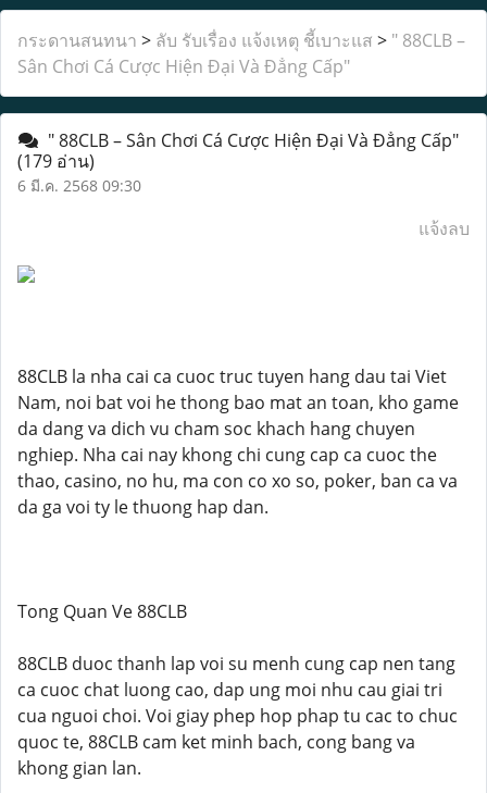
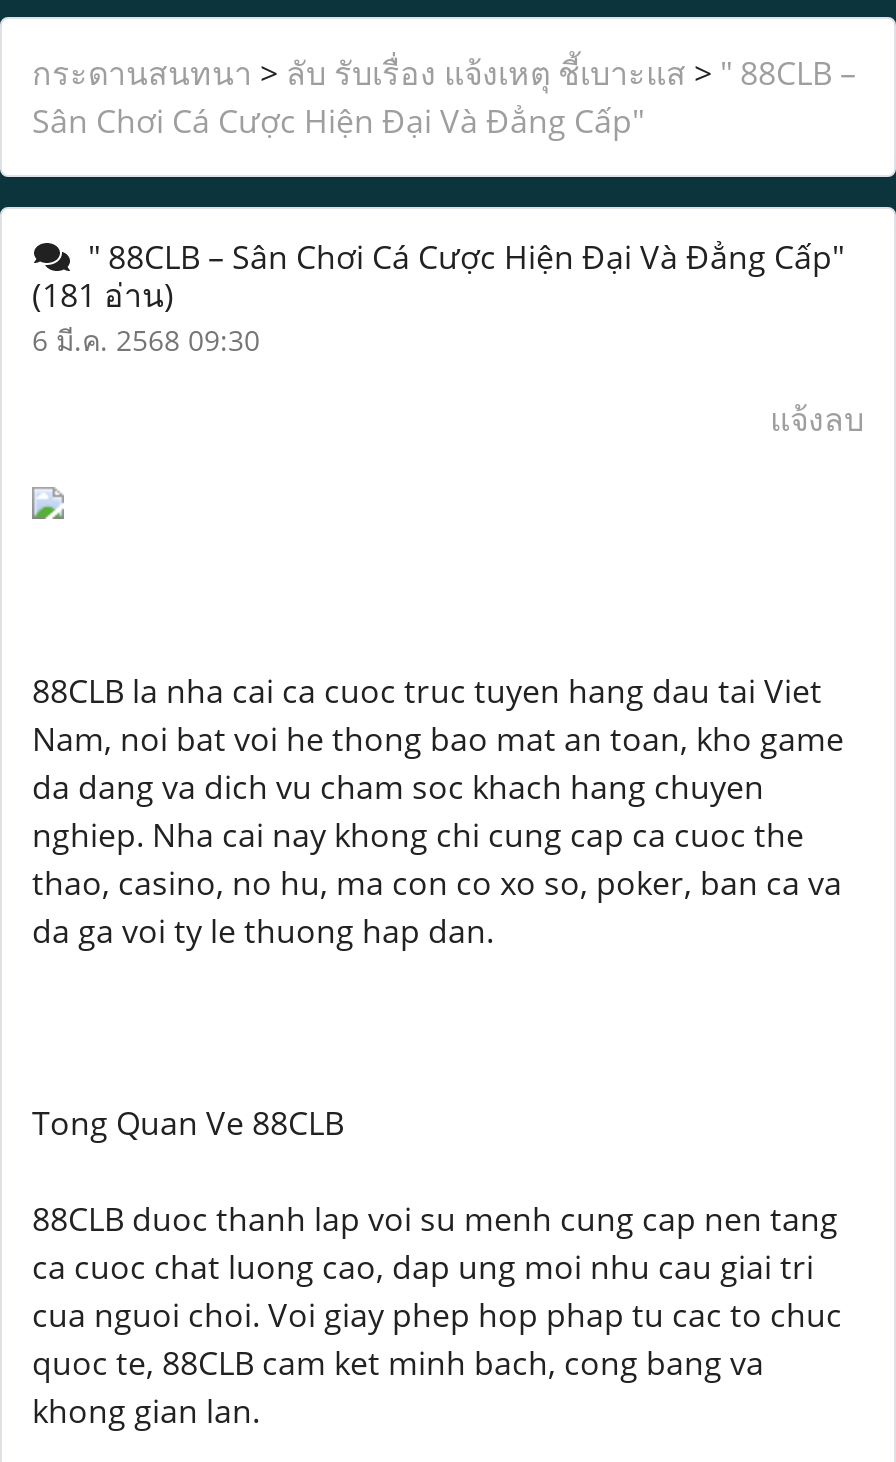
- (179 อ่าน)
+ (181 อ่าน)
